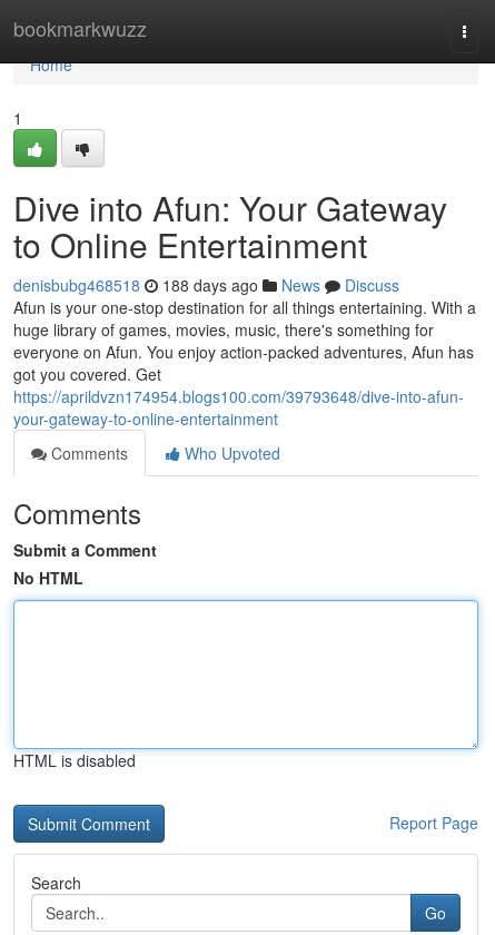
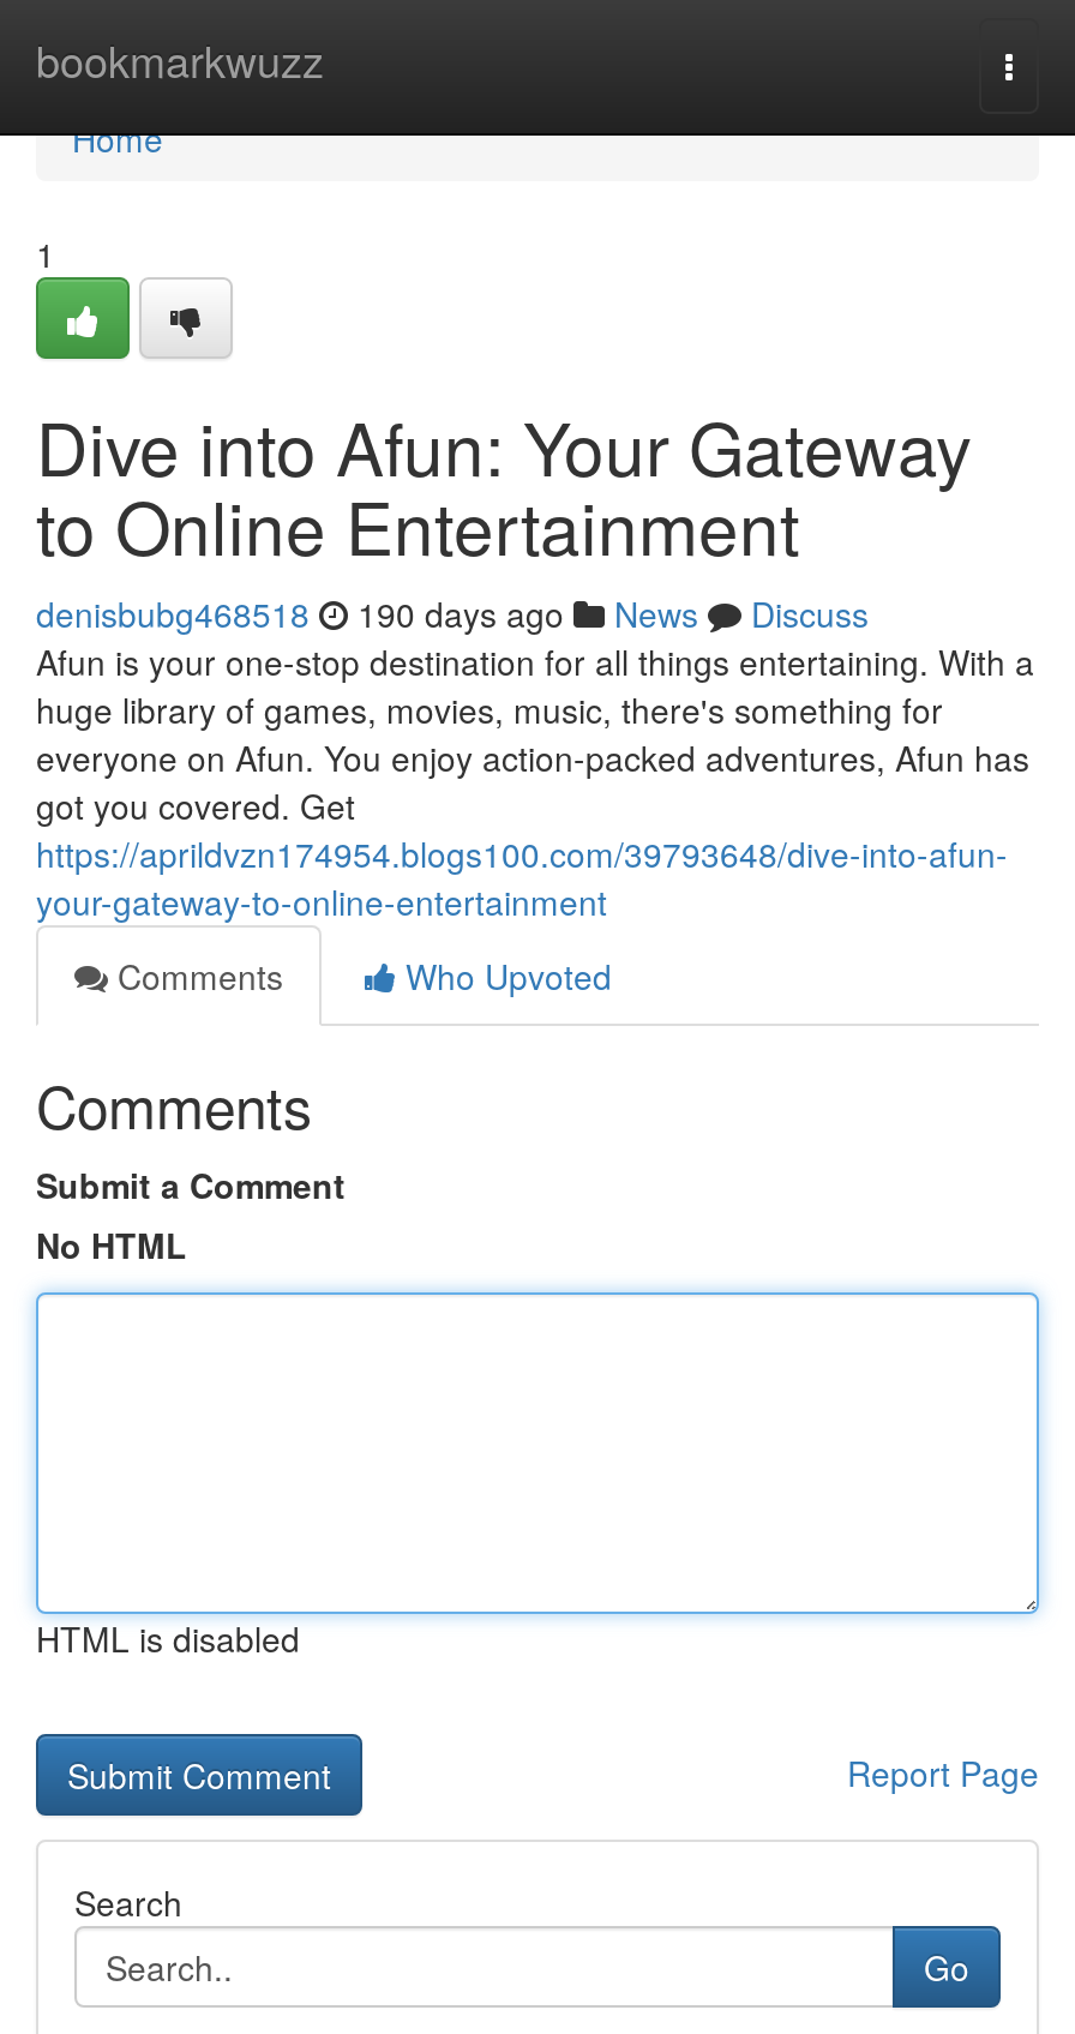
- denisbubg468518 188 days ago News Discuss
+ denisbubg468518 190 days ago News Discuss
